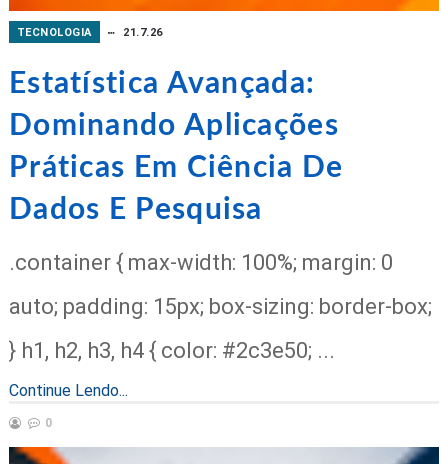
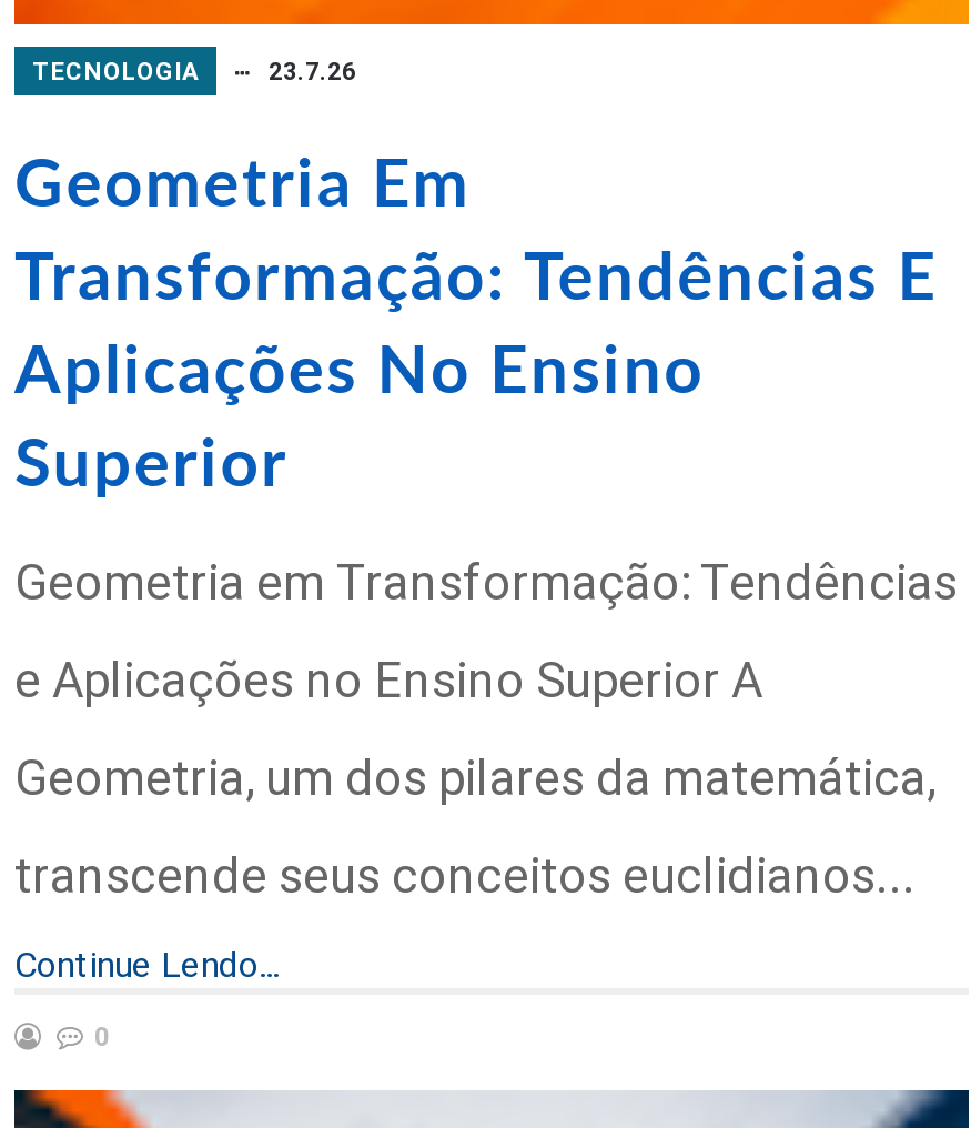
- 21.7.26
- Estatística Avançada:
- Dominando Aplicações
- Práticas Em Ciência De
- Dados E Pesquisa
- .container { max-width: 100%; margin: 0
- auto; padding: 15px; box-sizing: border-box;
- } h1, h2, h3, h4 { color: #2c3e50; ...
+ 23.7.26
+ Geometria Em
+ Transformação: Tendências E
+ Aplicações No Ensino
+ Superior
+ Geometria em Transformação: Tendências
+ e Aplicações no Ensino Superior A
+ Geometria, um dos pilares da matemática,
+ transcende seus conceitos euclidianos...
